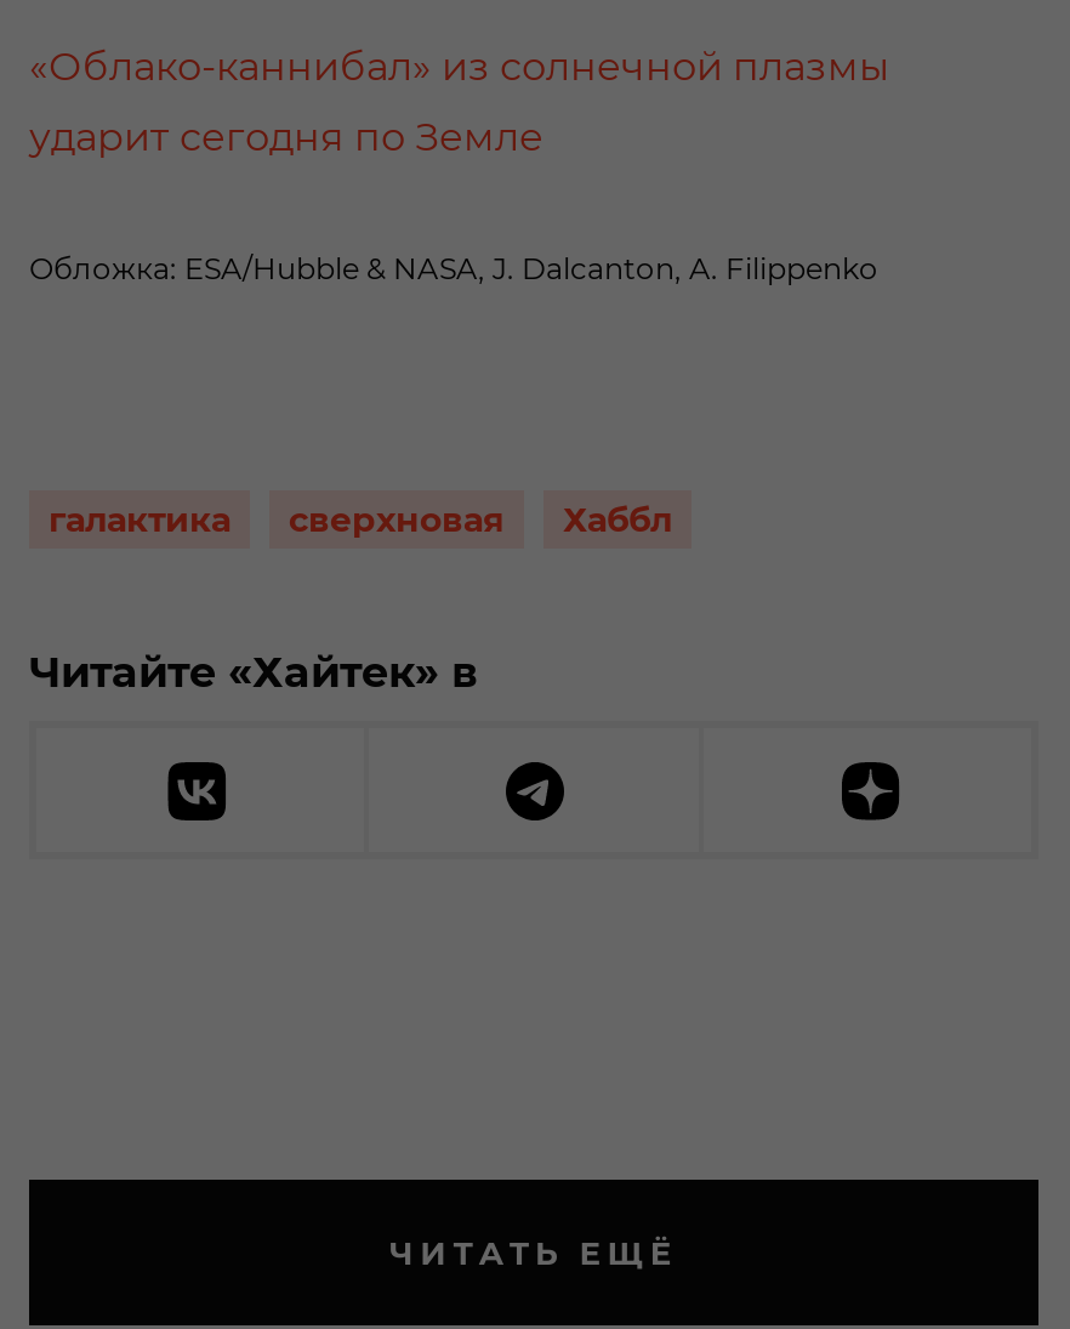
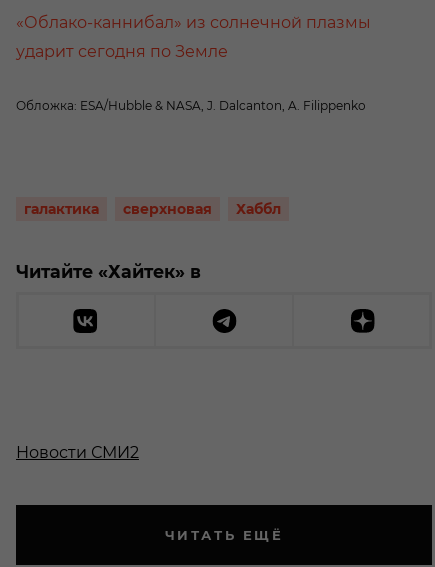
+ Новости СМИ2
